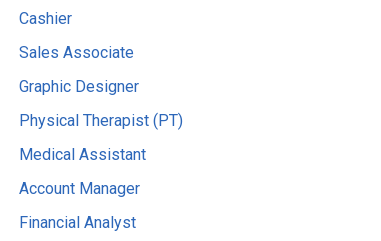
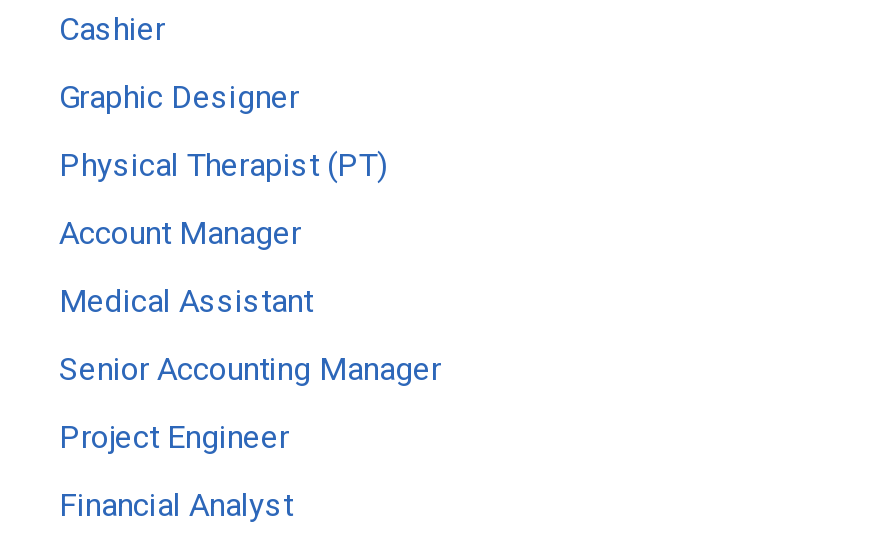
- Sales Associate

moved up: Graphic Designer | Physical Therapist (PT)

+ Senior Accounting Manager
+ Project Engineer

moved up: Account Manager
